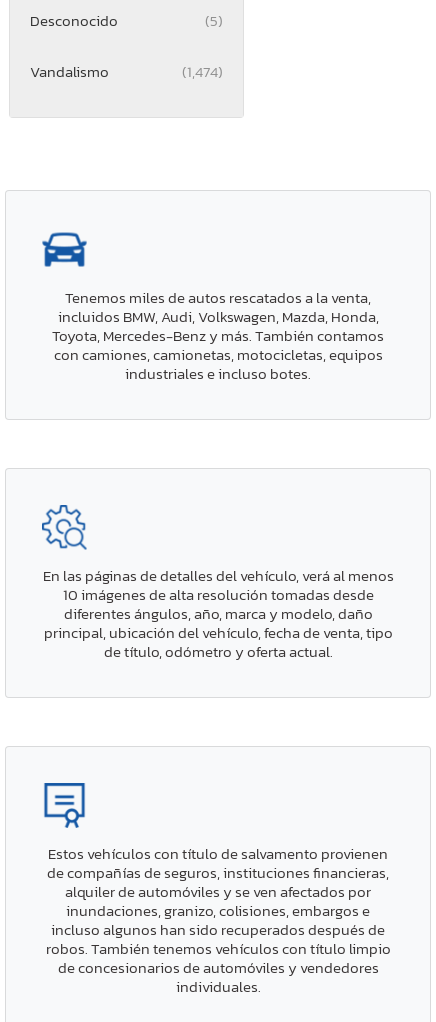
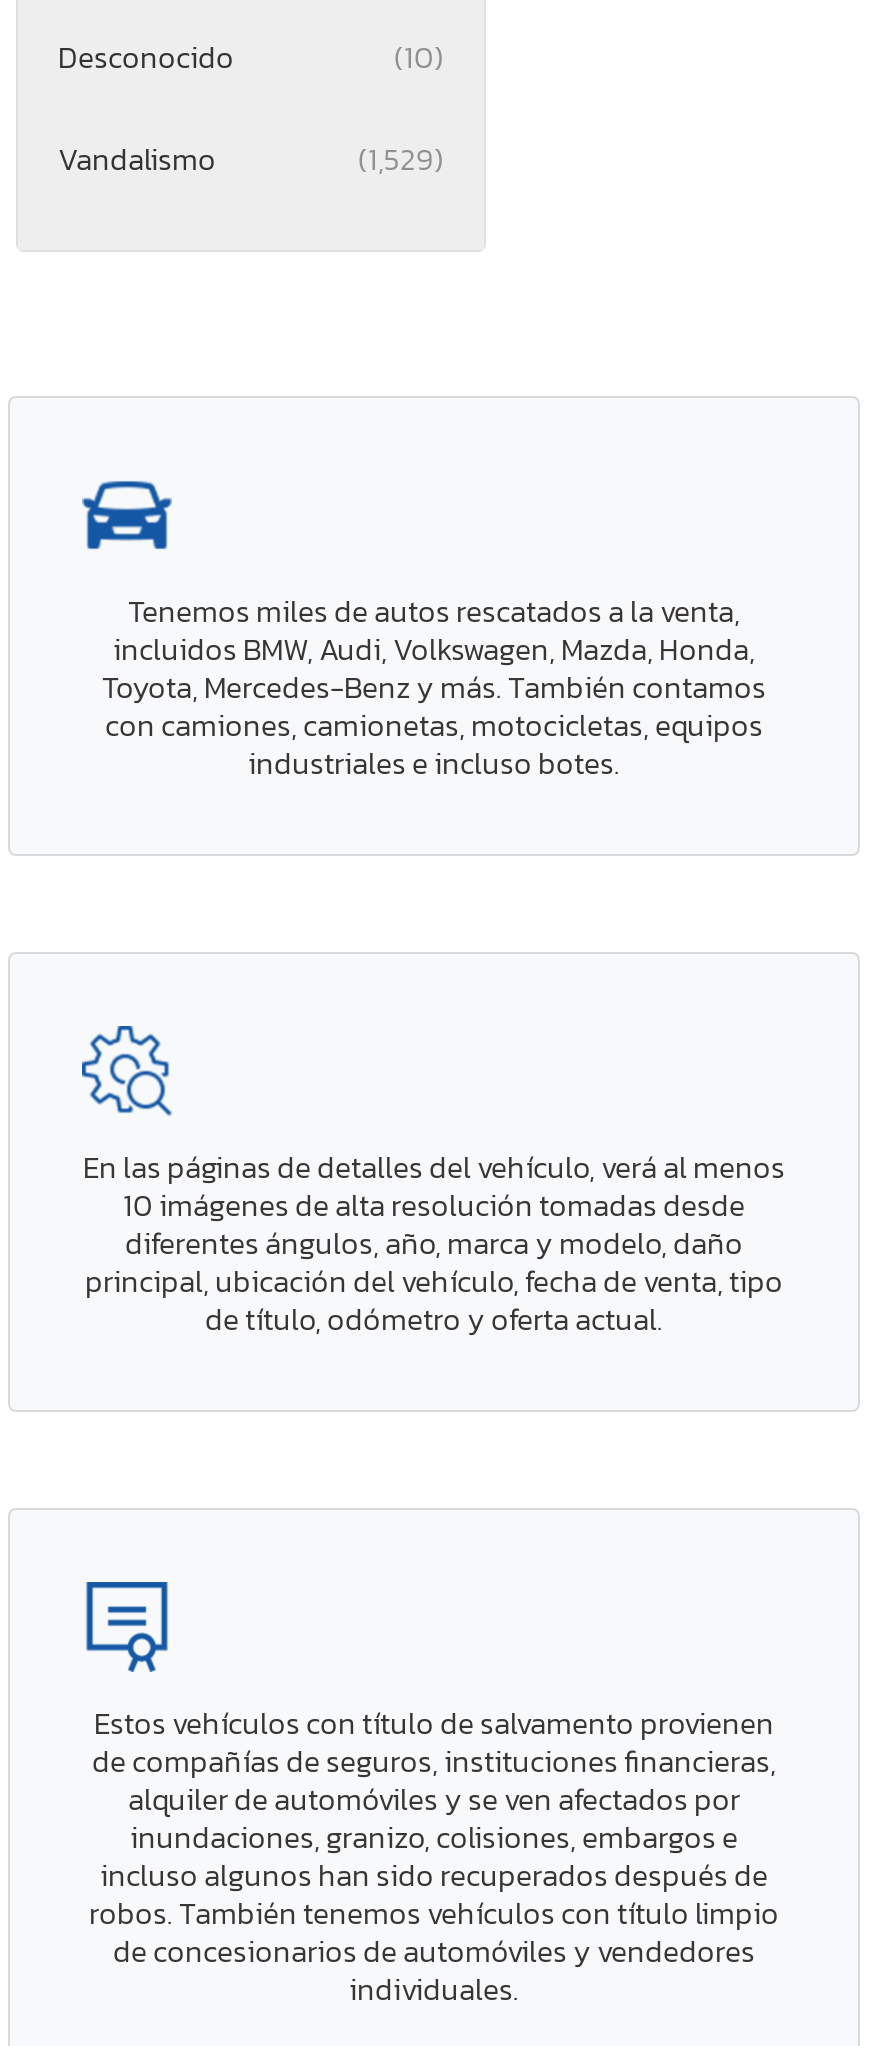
- (5)
+ (10)

- (1,474)
+ (1,529)
